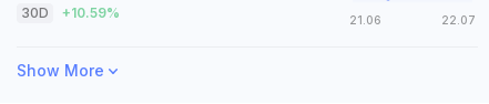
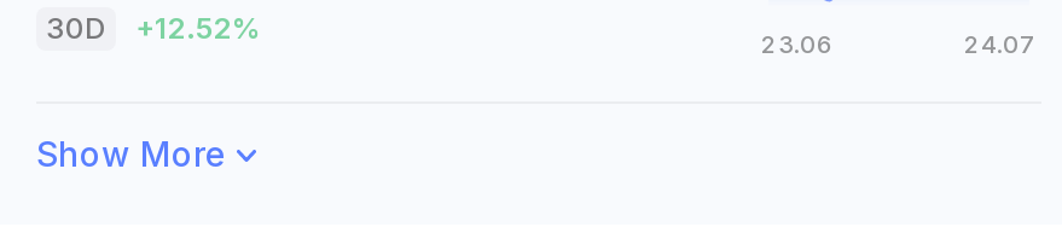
- 30D +10.59%
+ 30D +12.52%

- 21.06
+ 23.06

- 22.07
+ 24.07
